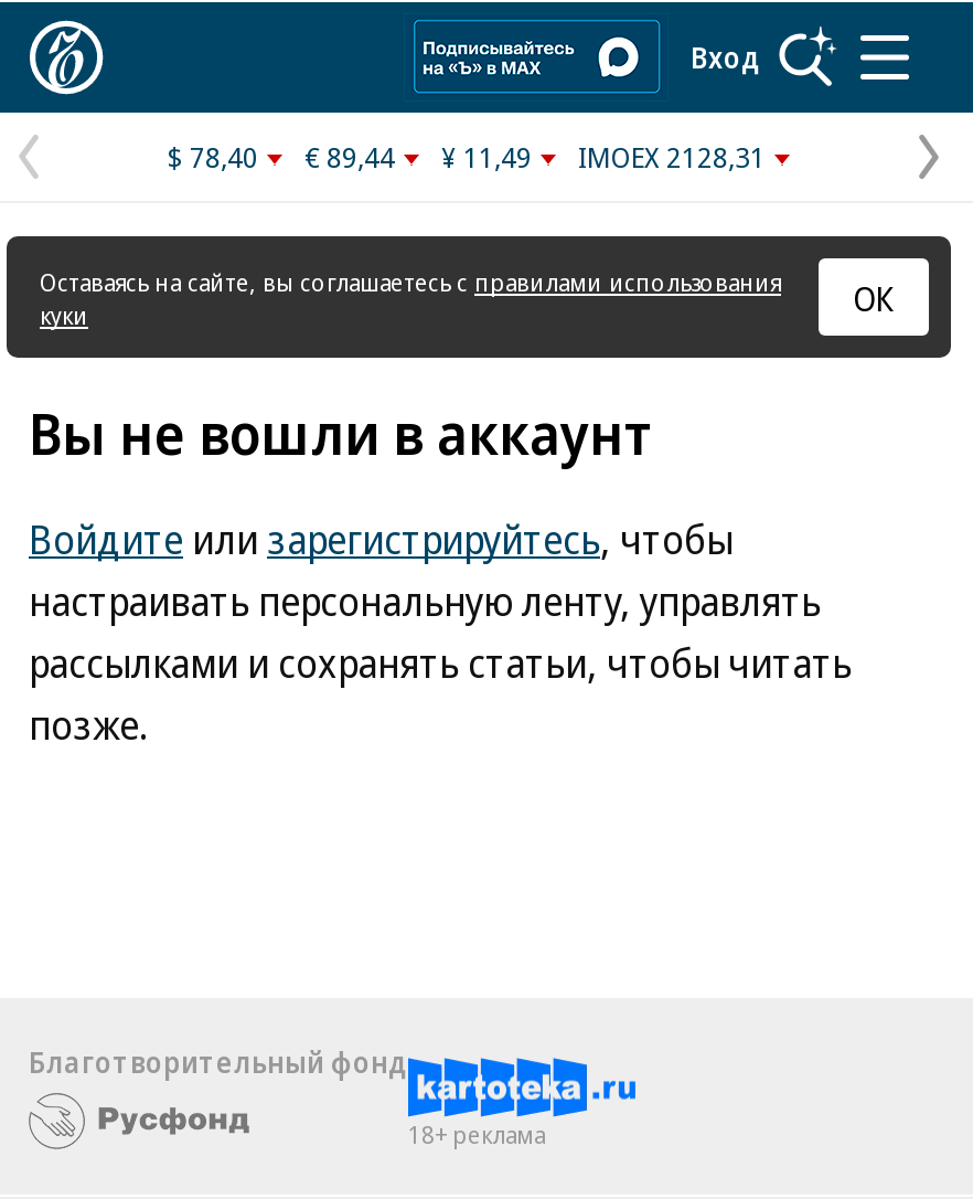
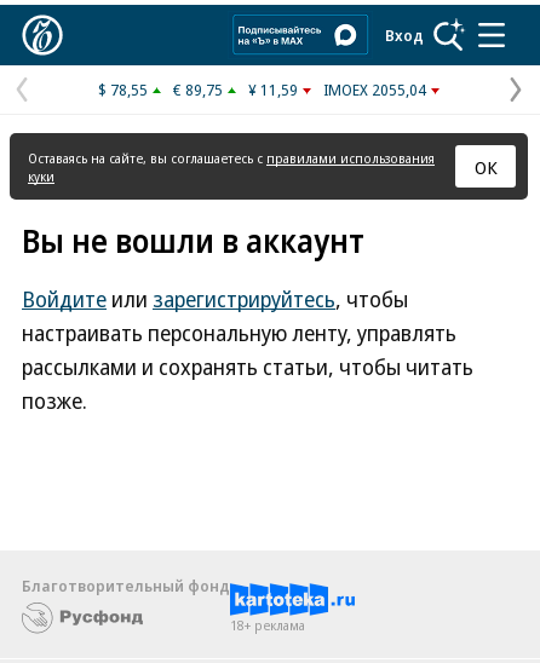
- $ 78,40
+ $ 78,55

- € 89,44
+ € 89,75

- ¥ 11,49
+ ¥ 11,59

- IMOEX 2128,31
+ IMOEX 2055,04
